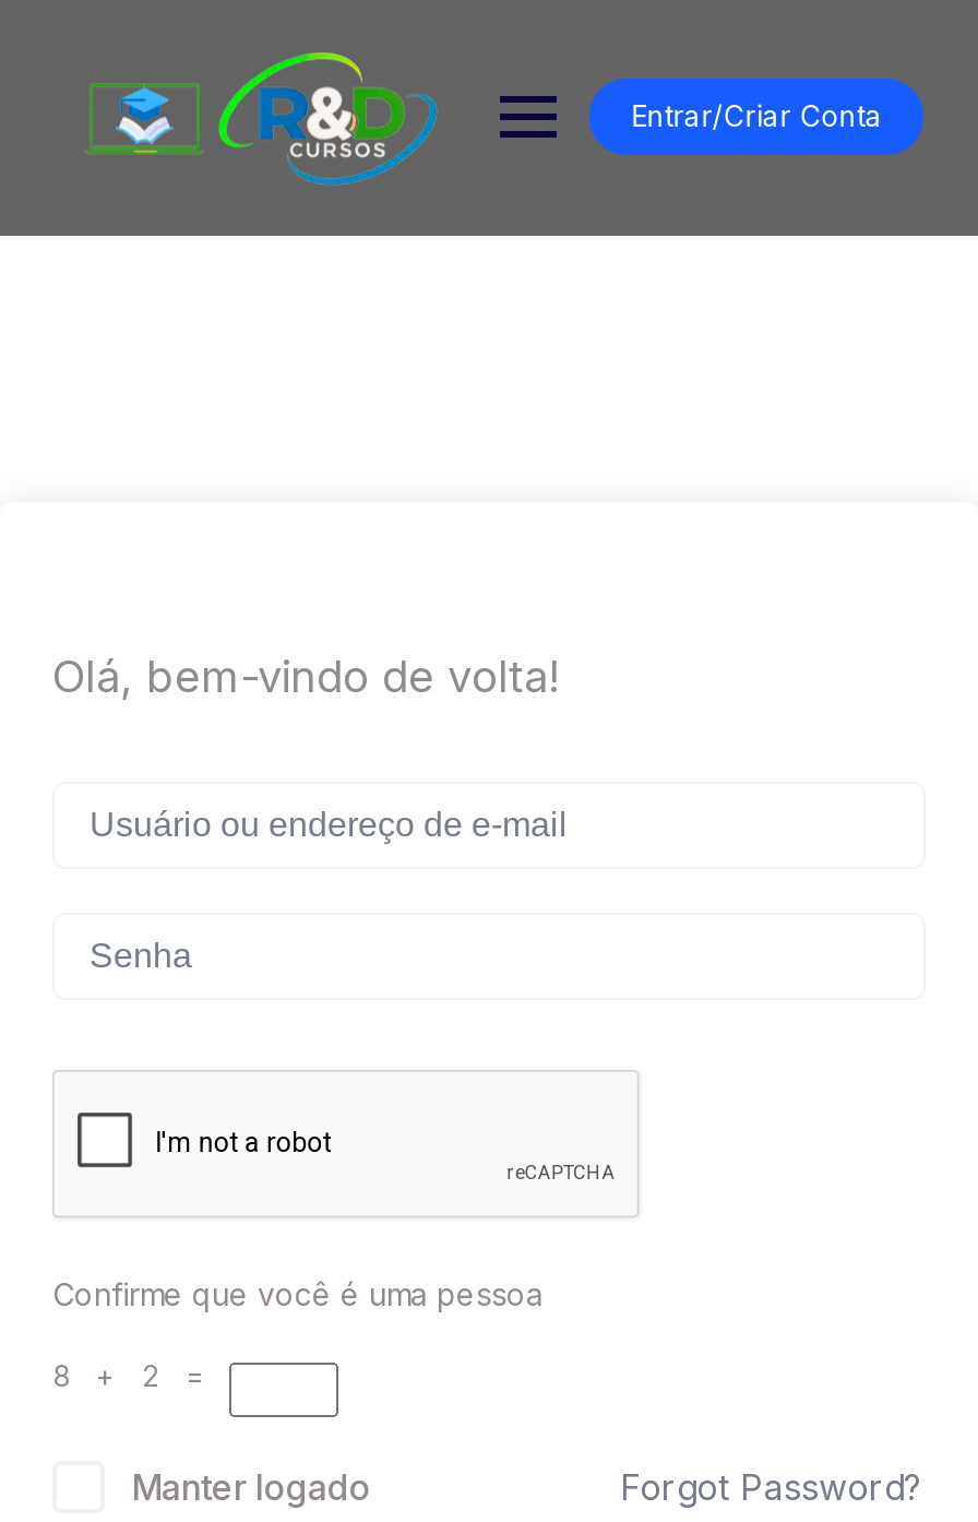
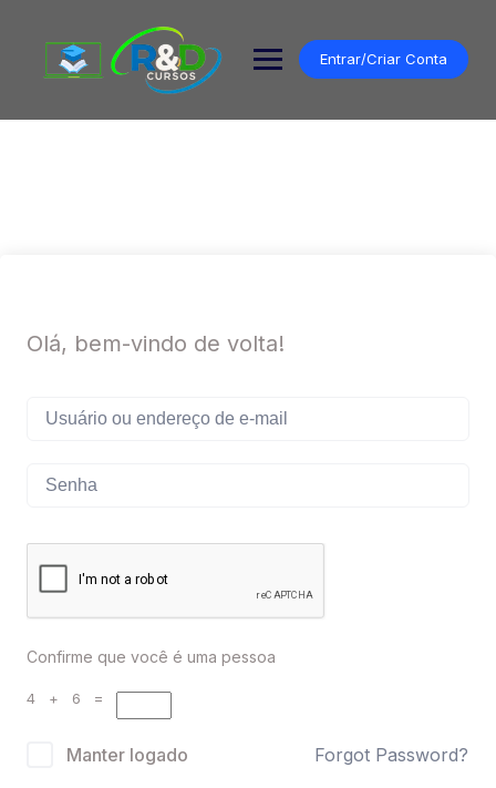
- 8 + 2 =
+ 4 + 6 =
